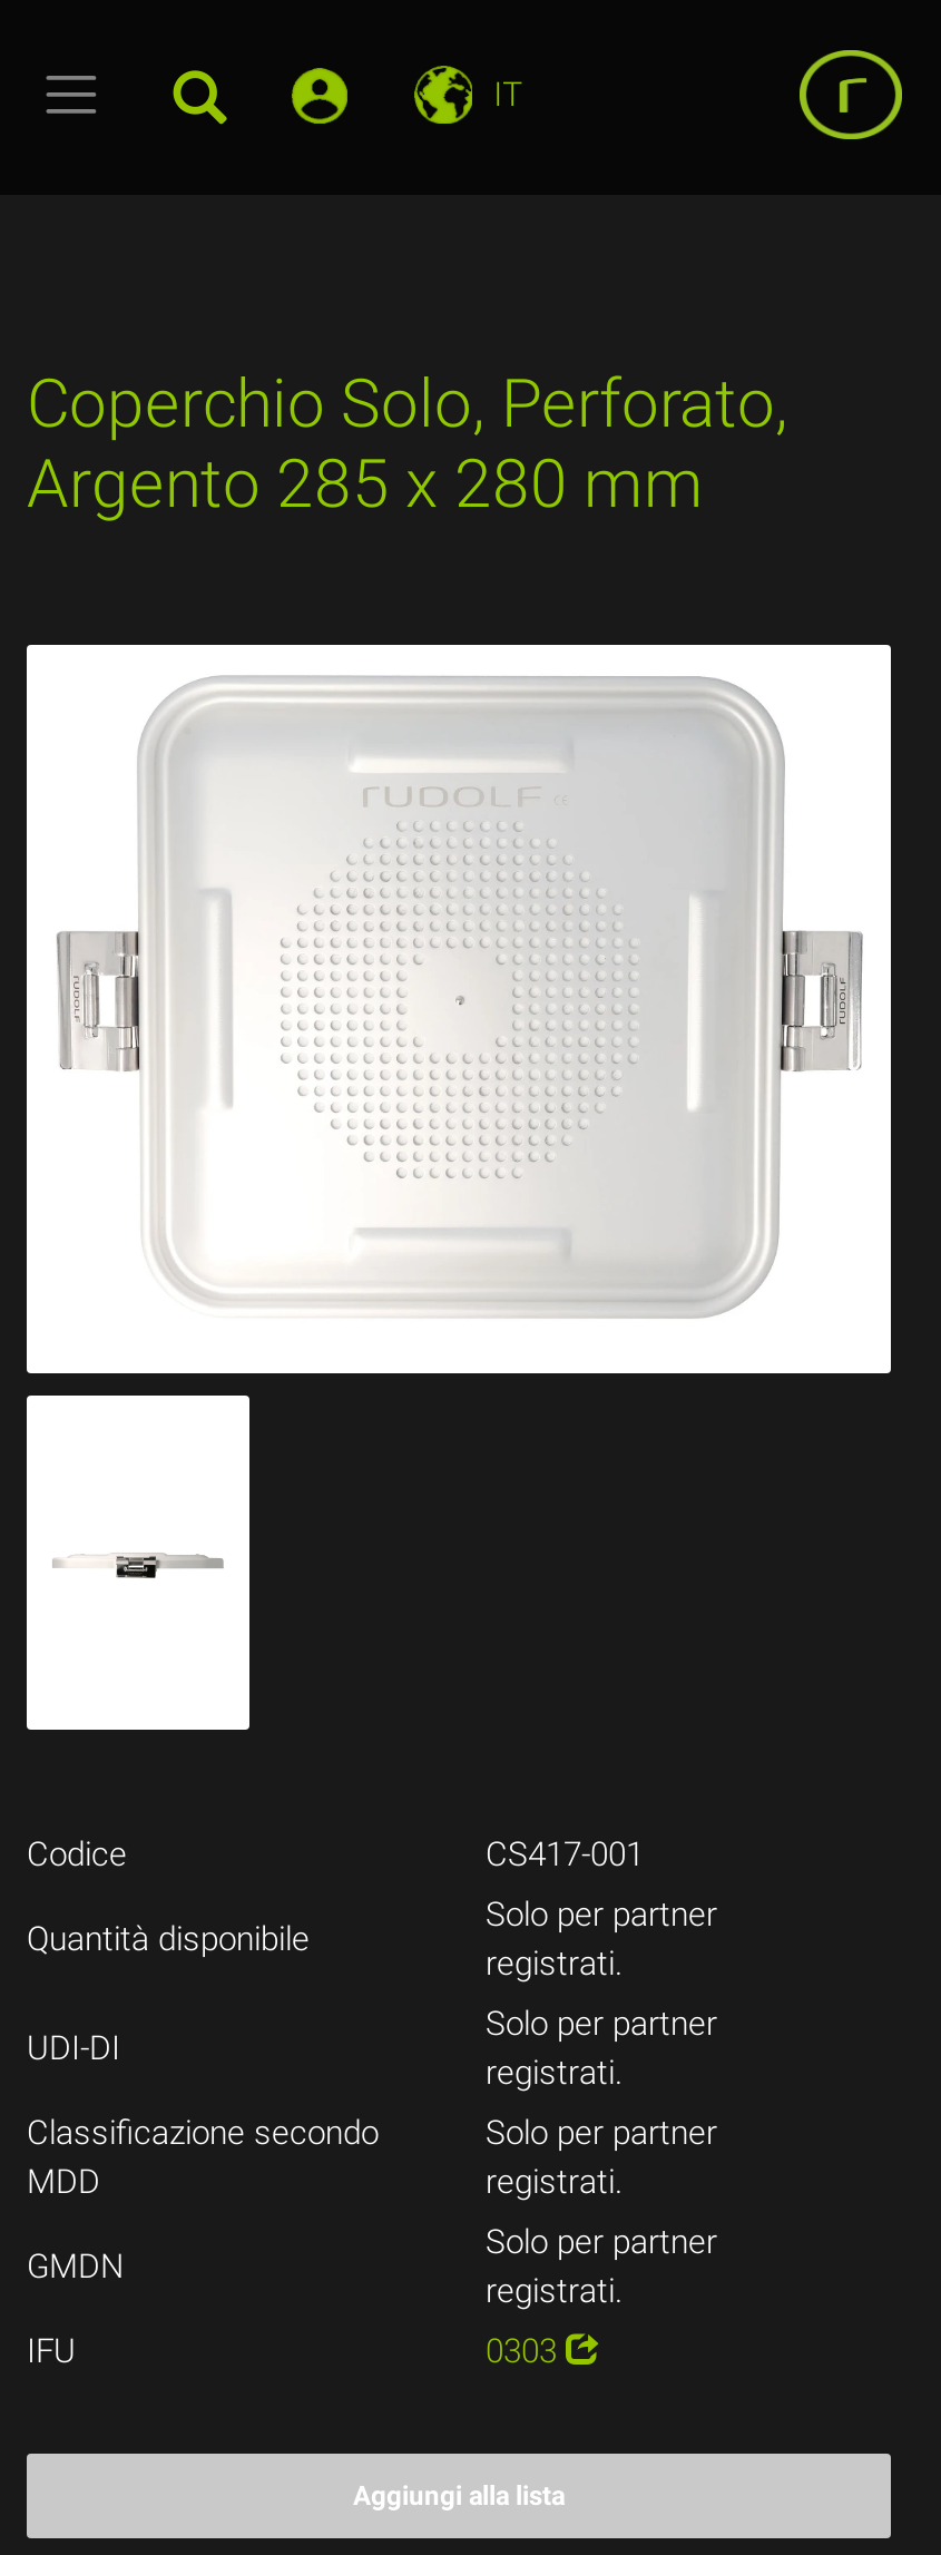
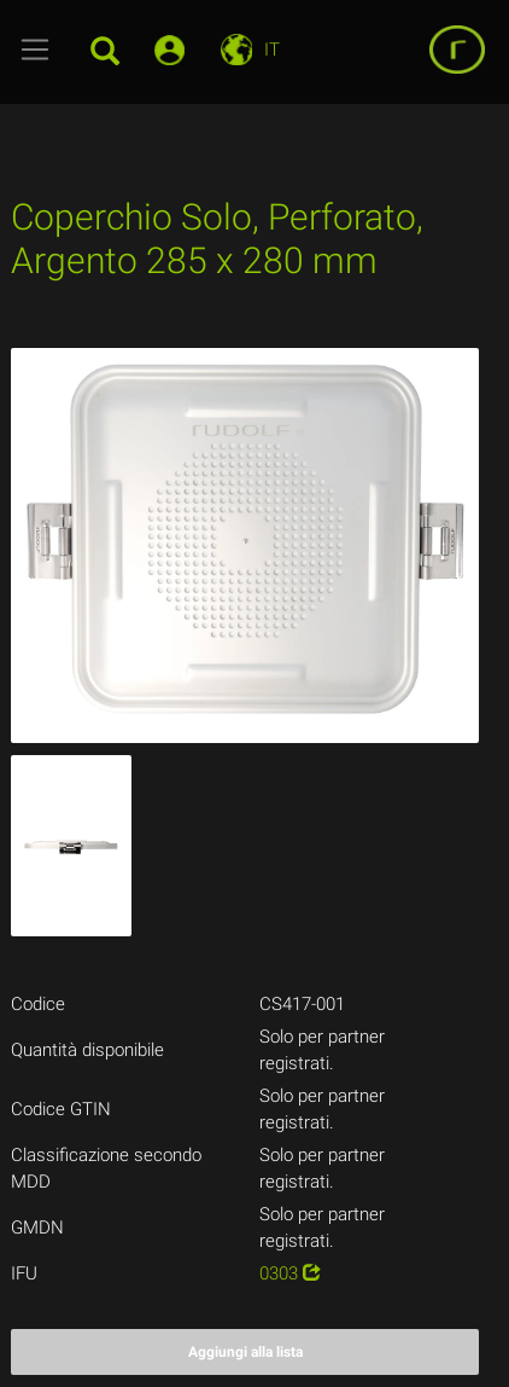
- UDI-DI
+ Codice GTIN
